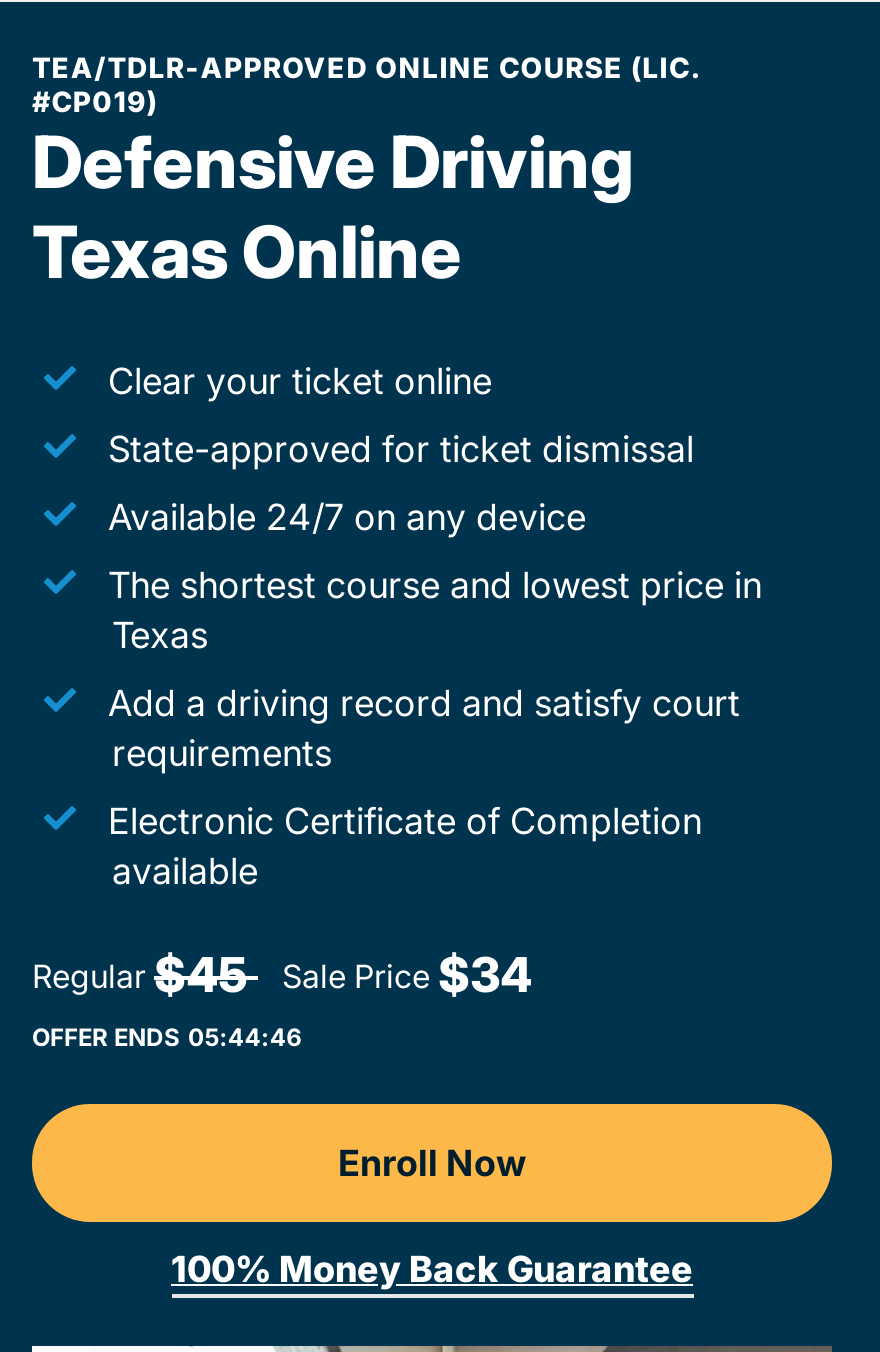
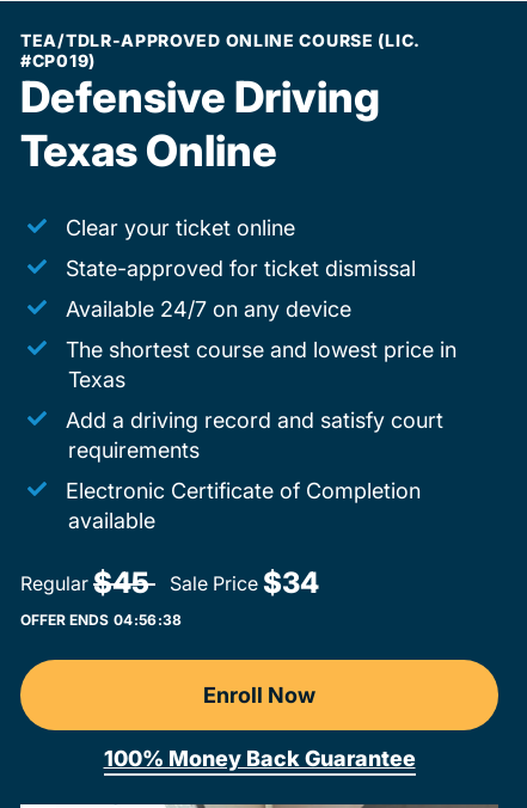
- OFFER ENDS 05:44:46
+ OFFER ENDS 04:56:38
